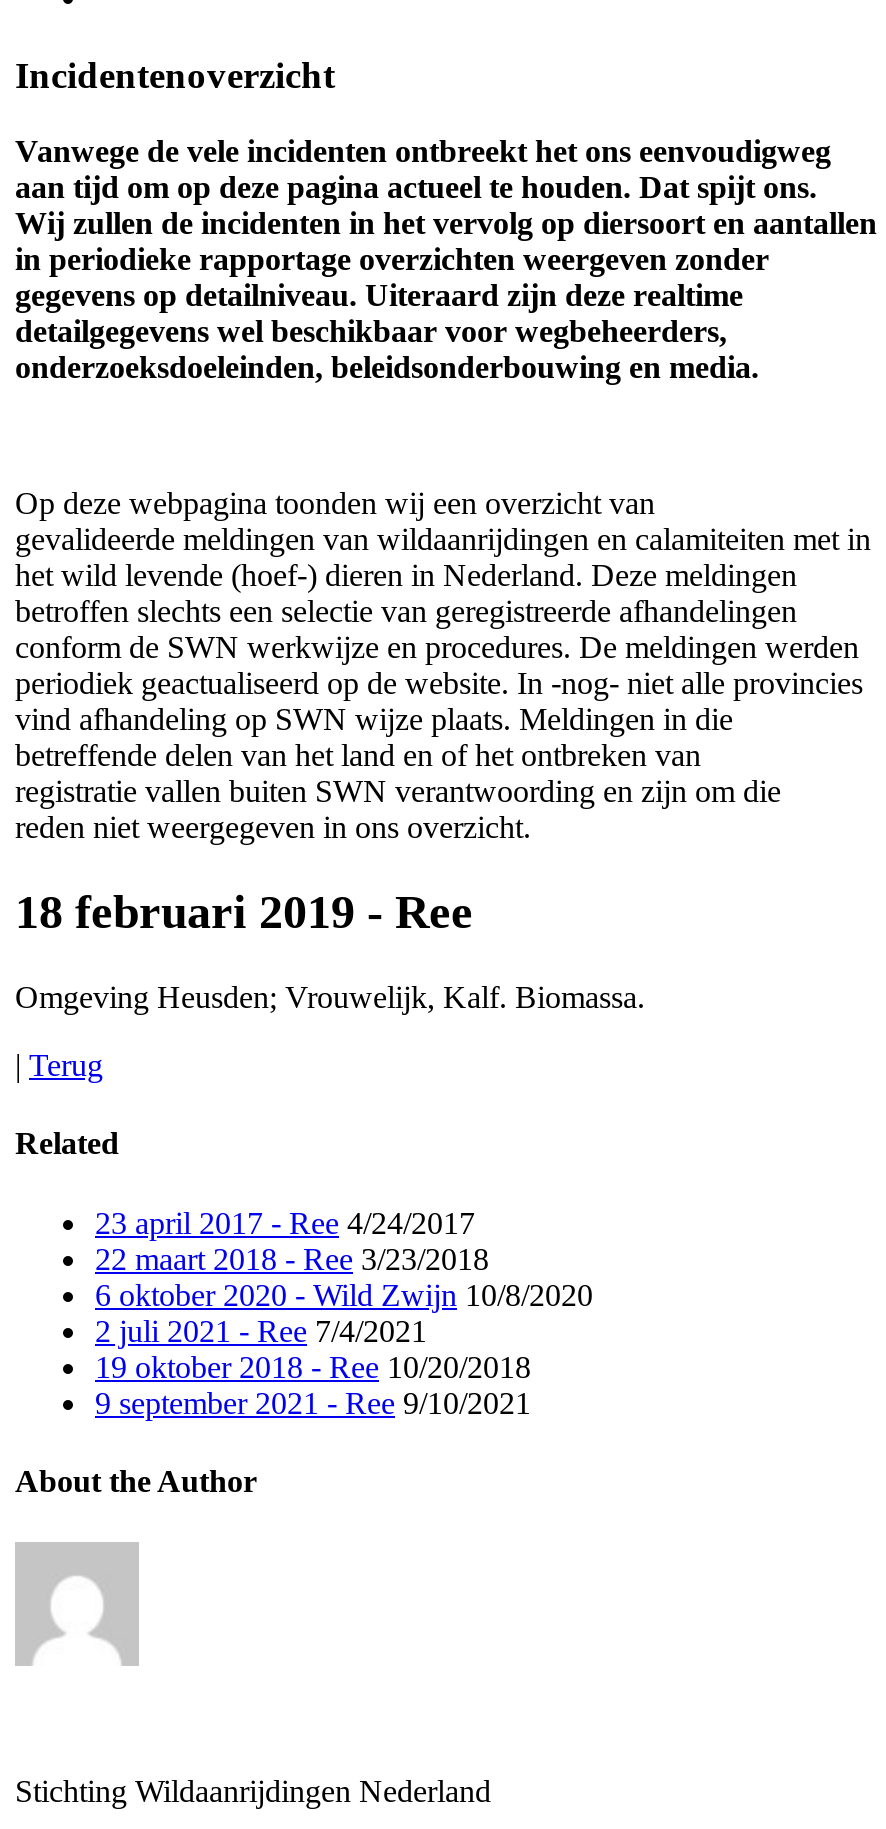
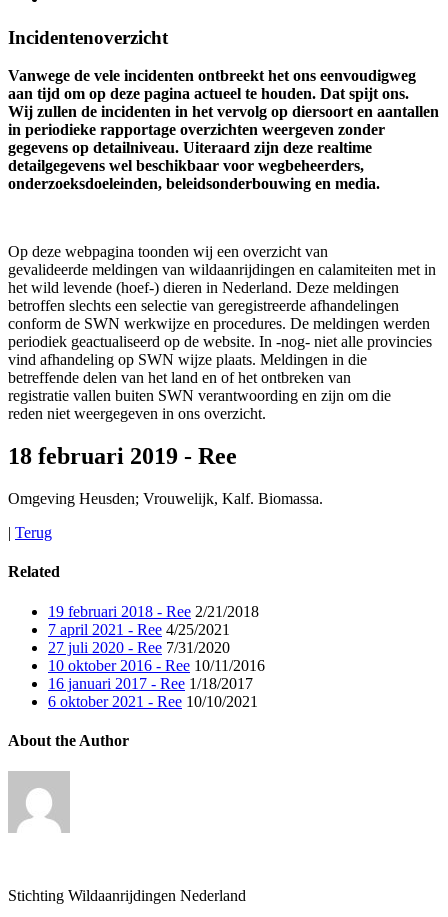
- 23 april 2017 - Ree 4/24/2017
- 22 maart 2018 - Ree 3/23/2018
- 6 oktober 2020 - Wild Zwijn 10/8/2020
- 2 juli 2021 - Ree 7/4/2021
- 19 oktober 2018 - Ree 10/20/2018
- 9 september 2021 - Ree 9/10/2021
+ 19 februari 2018 - Ree 2/21/2018
+ 7 april 2021 - Ree 4/25/2021
+ 27 juli 2020 - Ree 7/31/2020
+ 10 oktober 2016 - Ree 10/11/2016
+ 16 januari 2017 - Ree 1/18/2017
+ 6 oktober 2021 - Ree 10/10/2021
